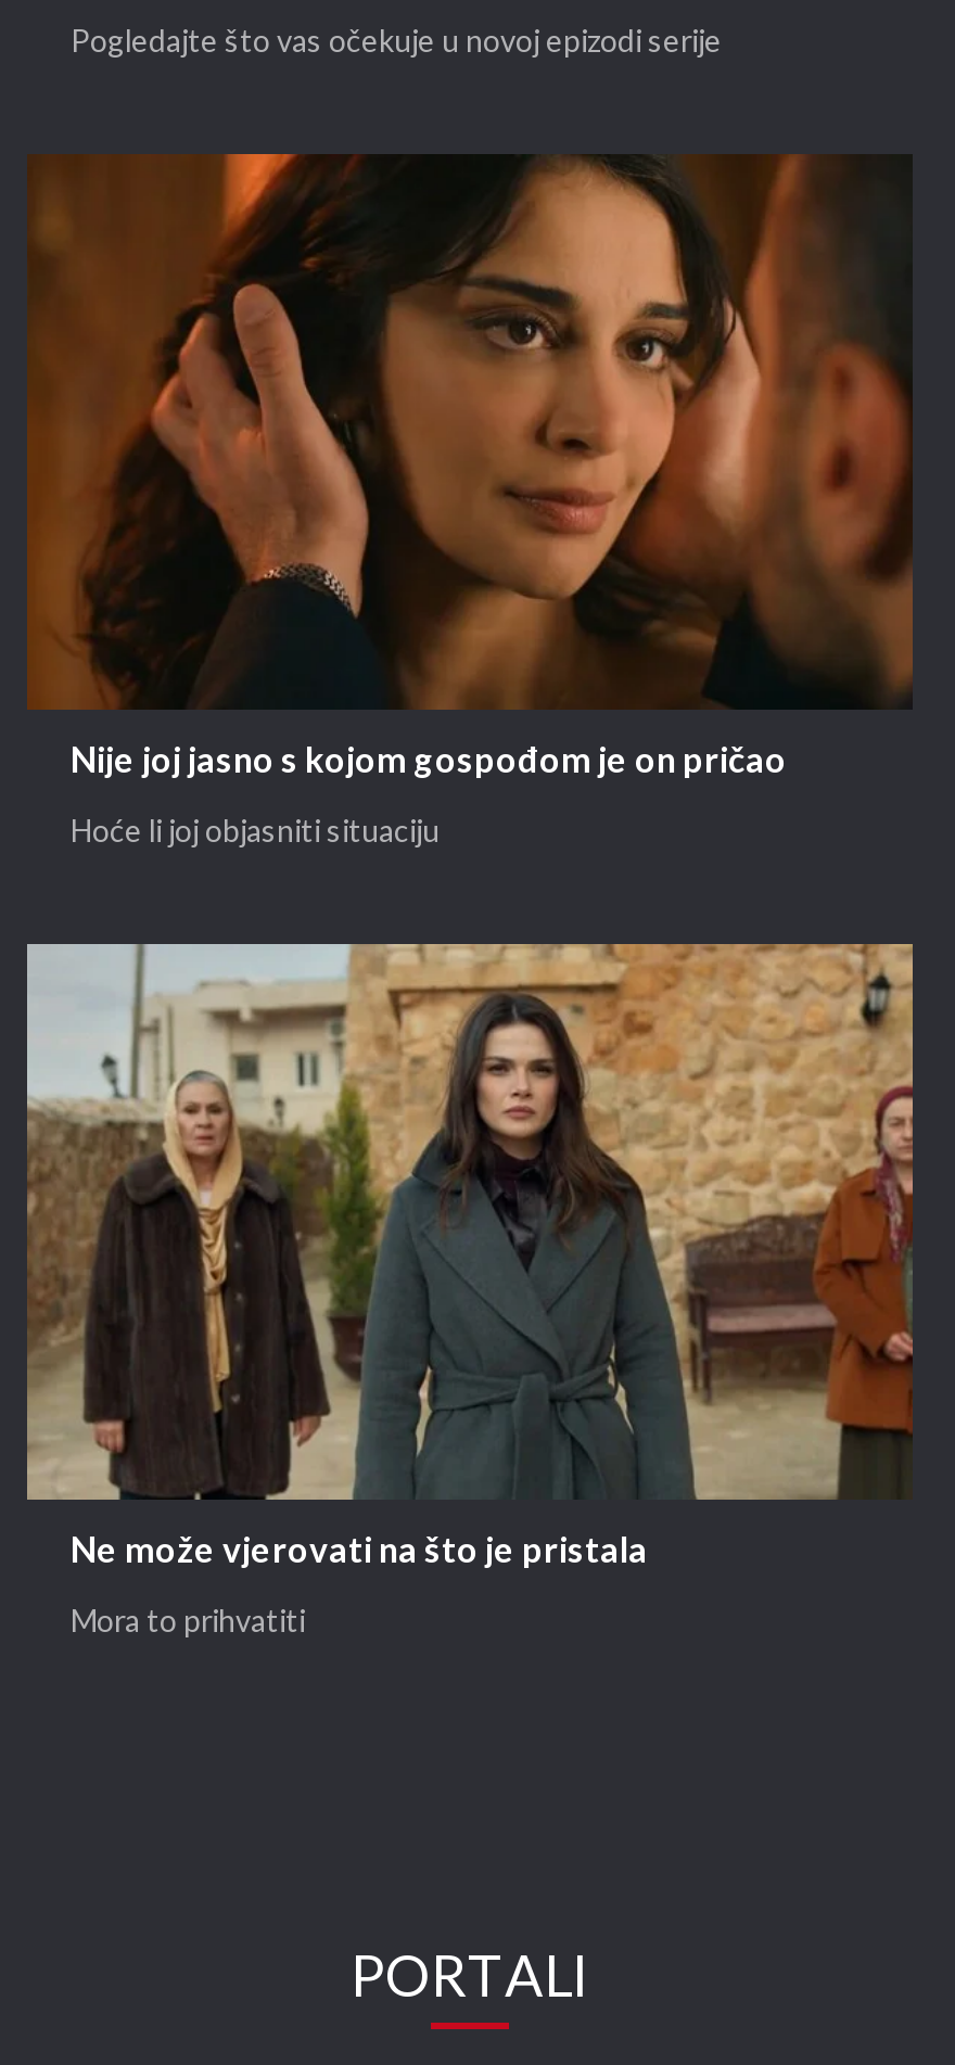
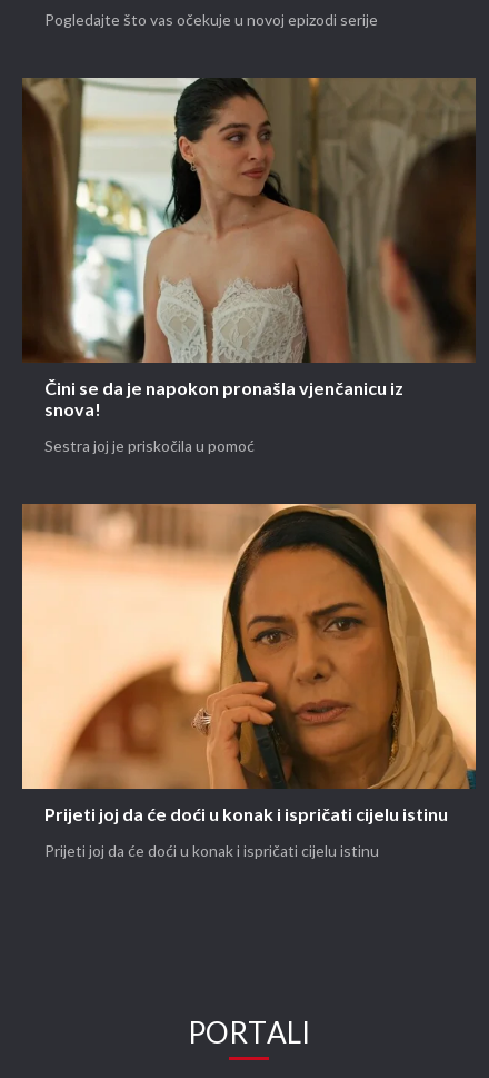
- [image]
- Nije joj jasno s kojom gospođom je on pričao
+ [image]
+ Čini se da je napokon pronašla vjenčanicu iz
+ snova!

- Hoće li joj objasniti situaciju
+ Sestra joj je priskočila u pomoć

- [image]
- Ne može vjerovati na što je pristala
+ [image]
+ Prijeti joj da će doći u konak i ispričati cijelu istinu

- Mora to prihvatiti
+ Prijeti joj da će doći u konak i ispričati cijelu istinu
